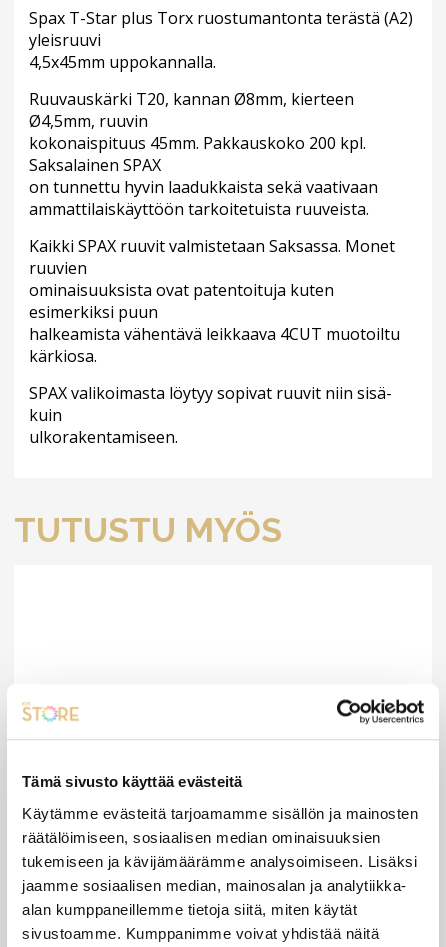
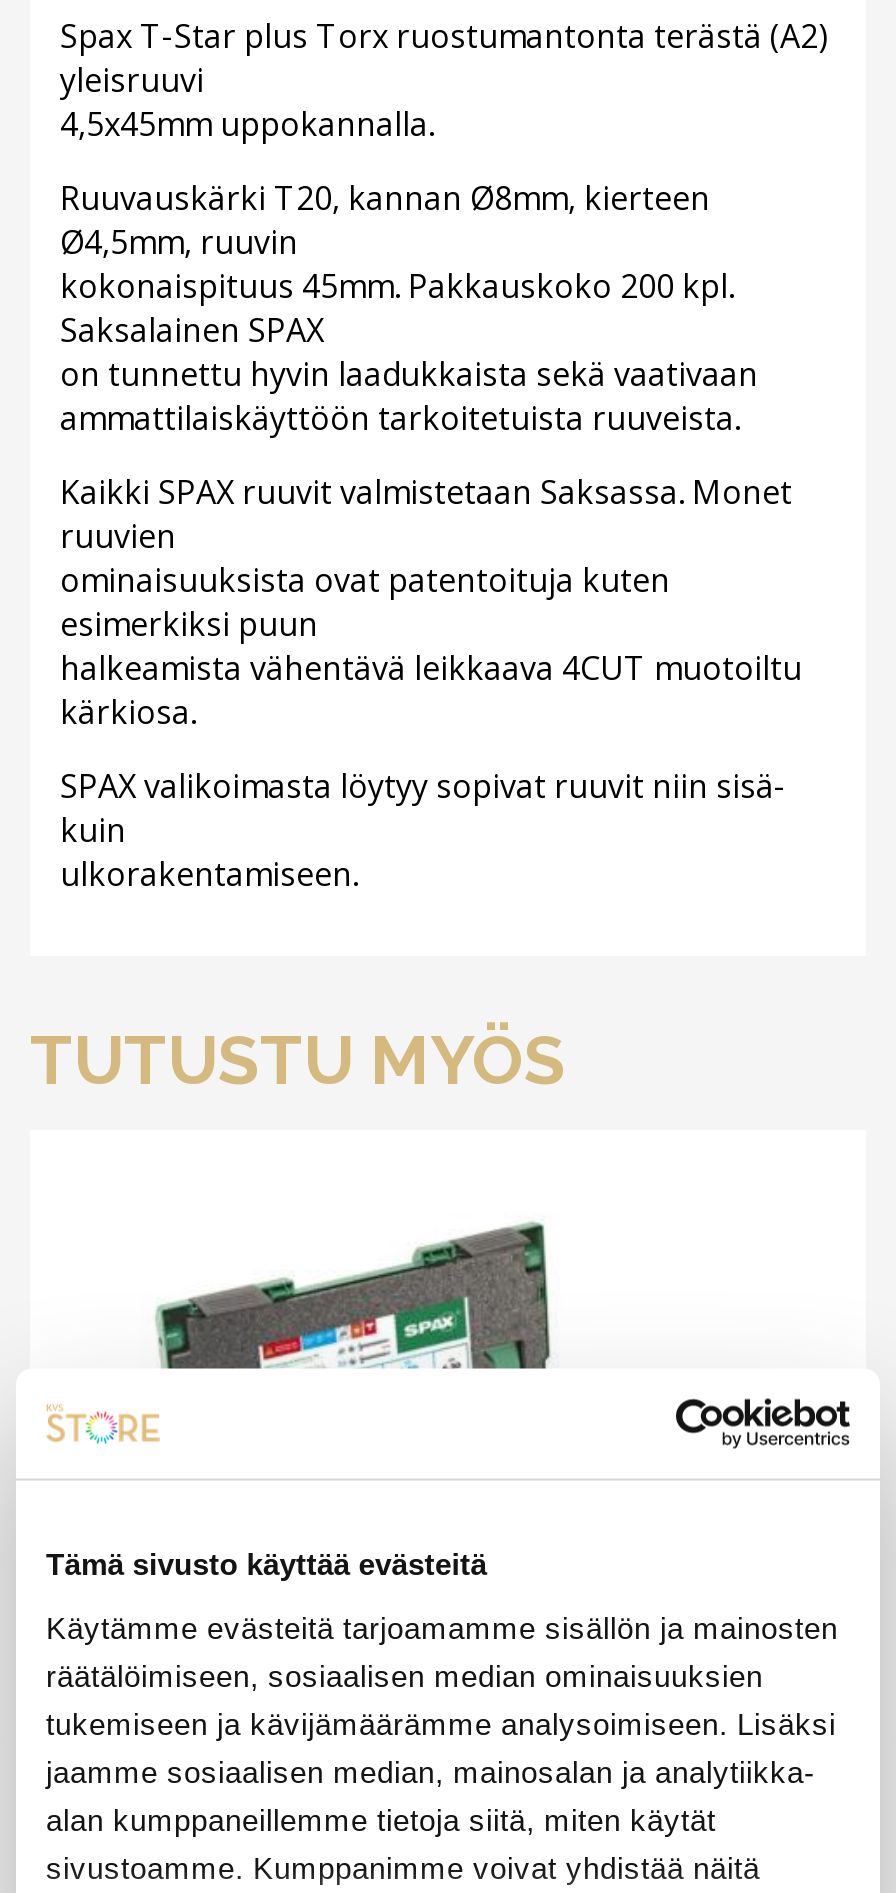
+ [image]
